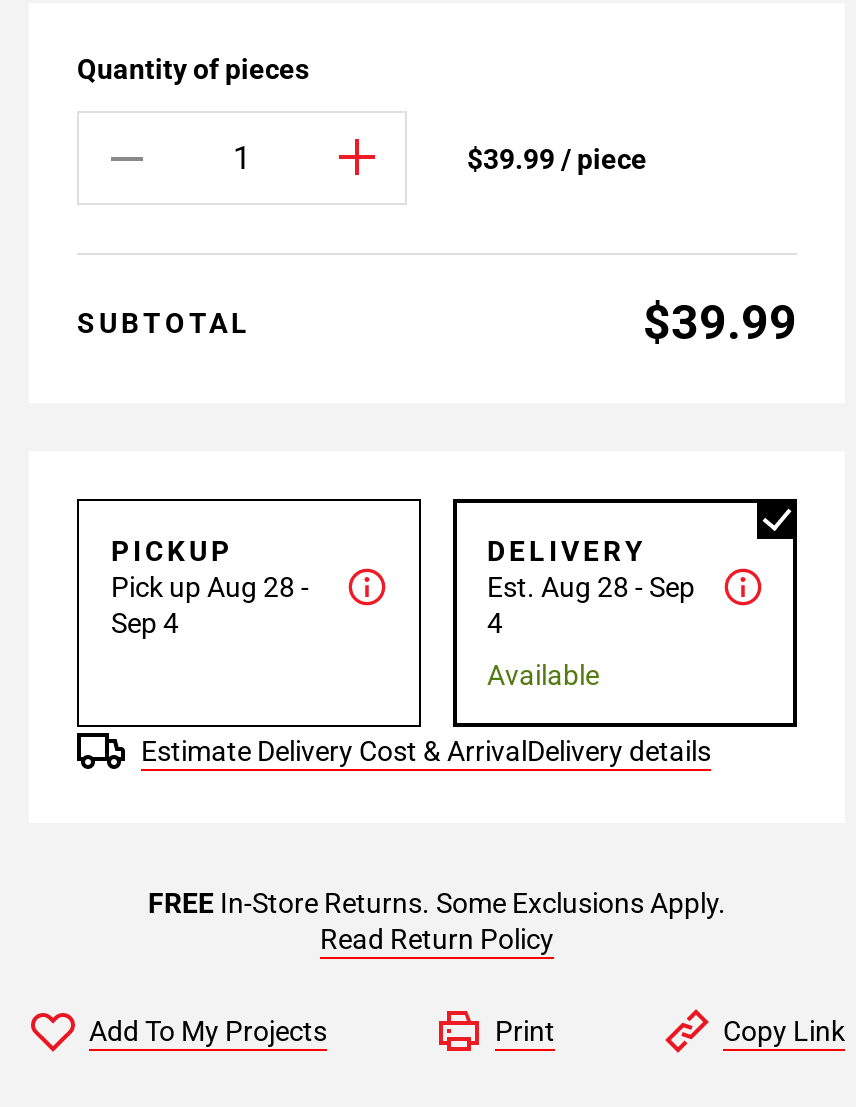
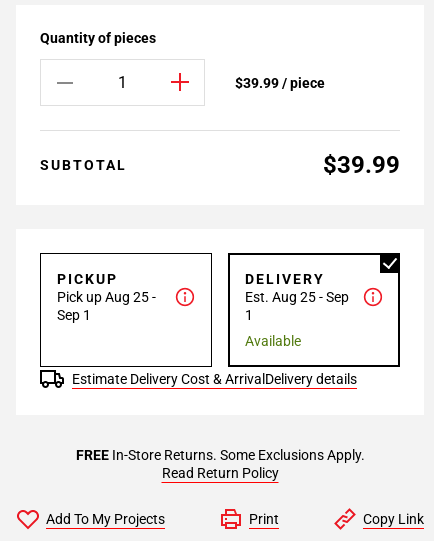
- Pick up Aug 28 -
+ Pick up Aug 25 -

- Est. Aug 28 - Sep
+ Est. Aug 25 - Sep

- Sep 4
+ Sep 1

- 4
+ 1
